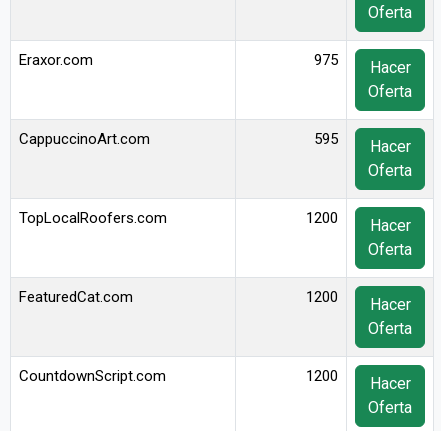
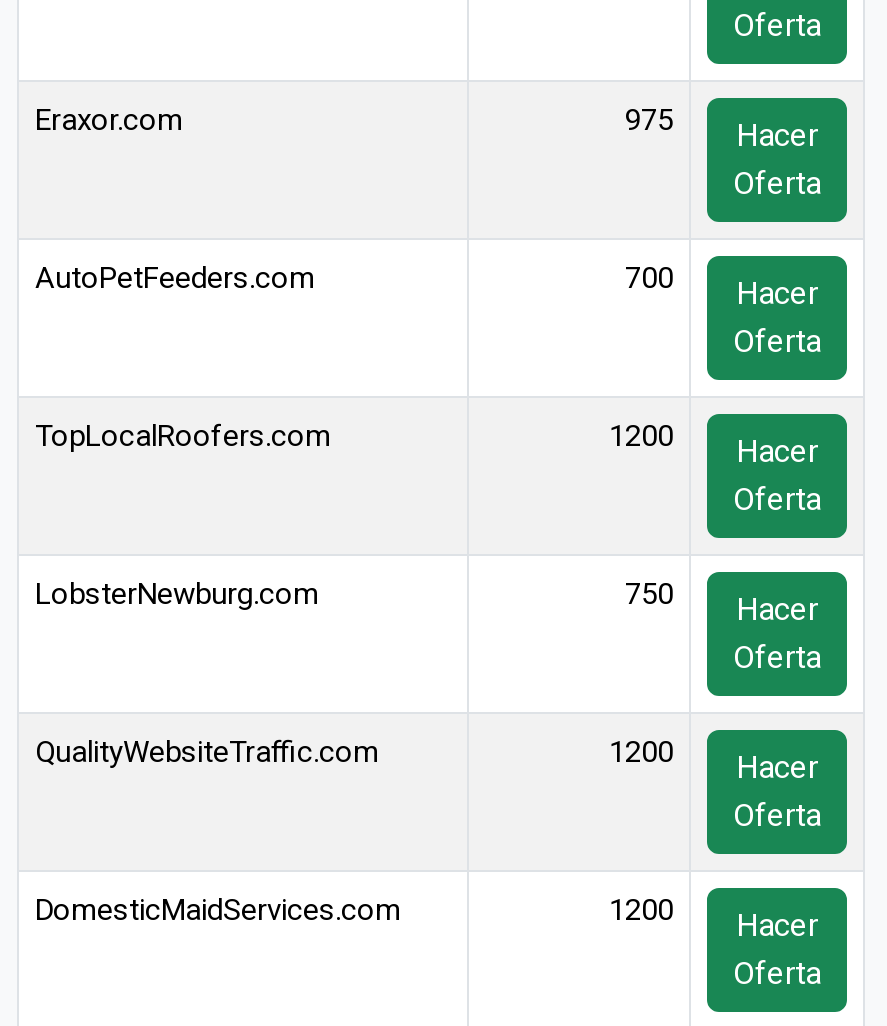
- CappuccinoArt.com
- 595
+ AutoPetFeeders.com
+ 700

- FeaturedCat.com
+ LobsterNewburg.com
+ 750
+ Hacer
+ Oferta
+ QualityWebsiteTraffic.com

- CountdownScript.com
+ DomesticMaidServices.com
